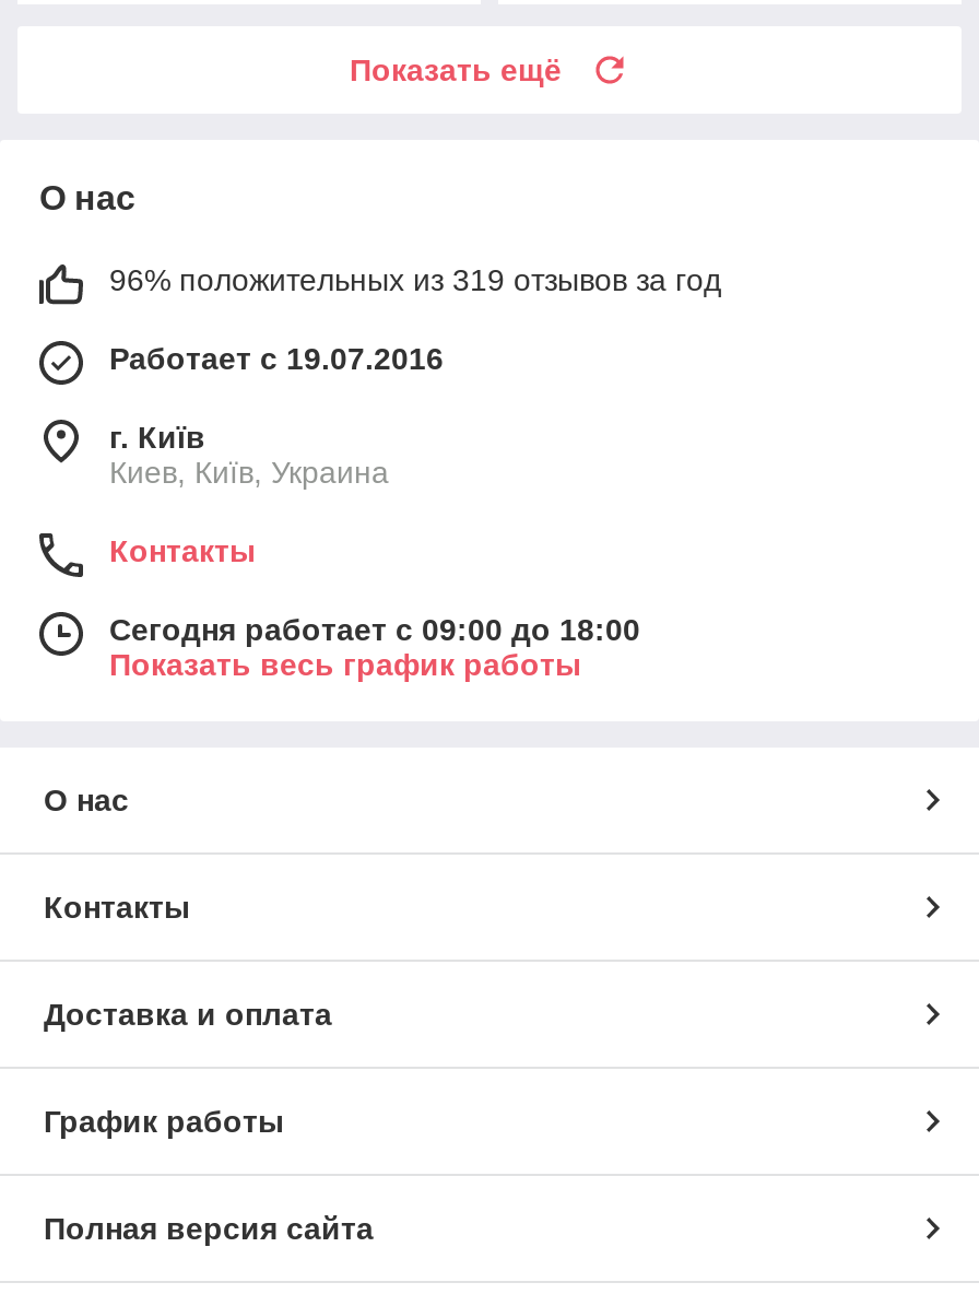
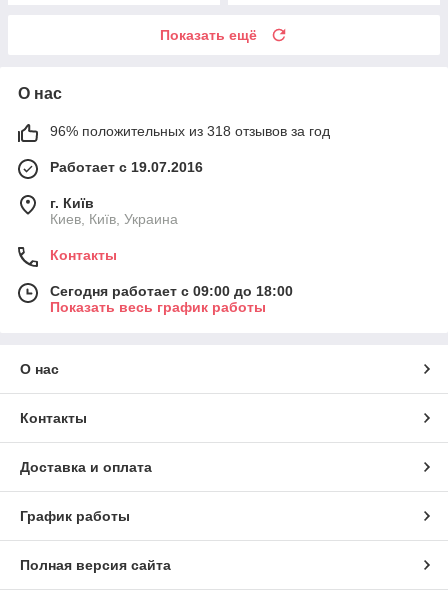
- 96% положительных из 319 отзывов за год
+ 96% положительных из 318 отзывов за год
